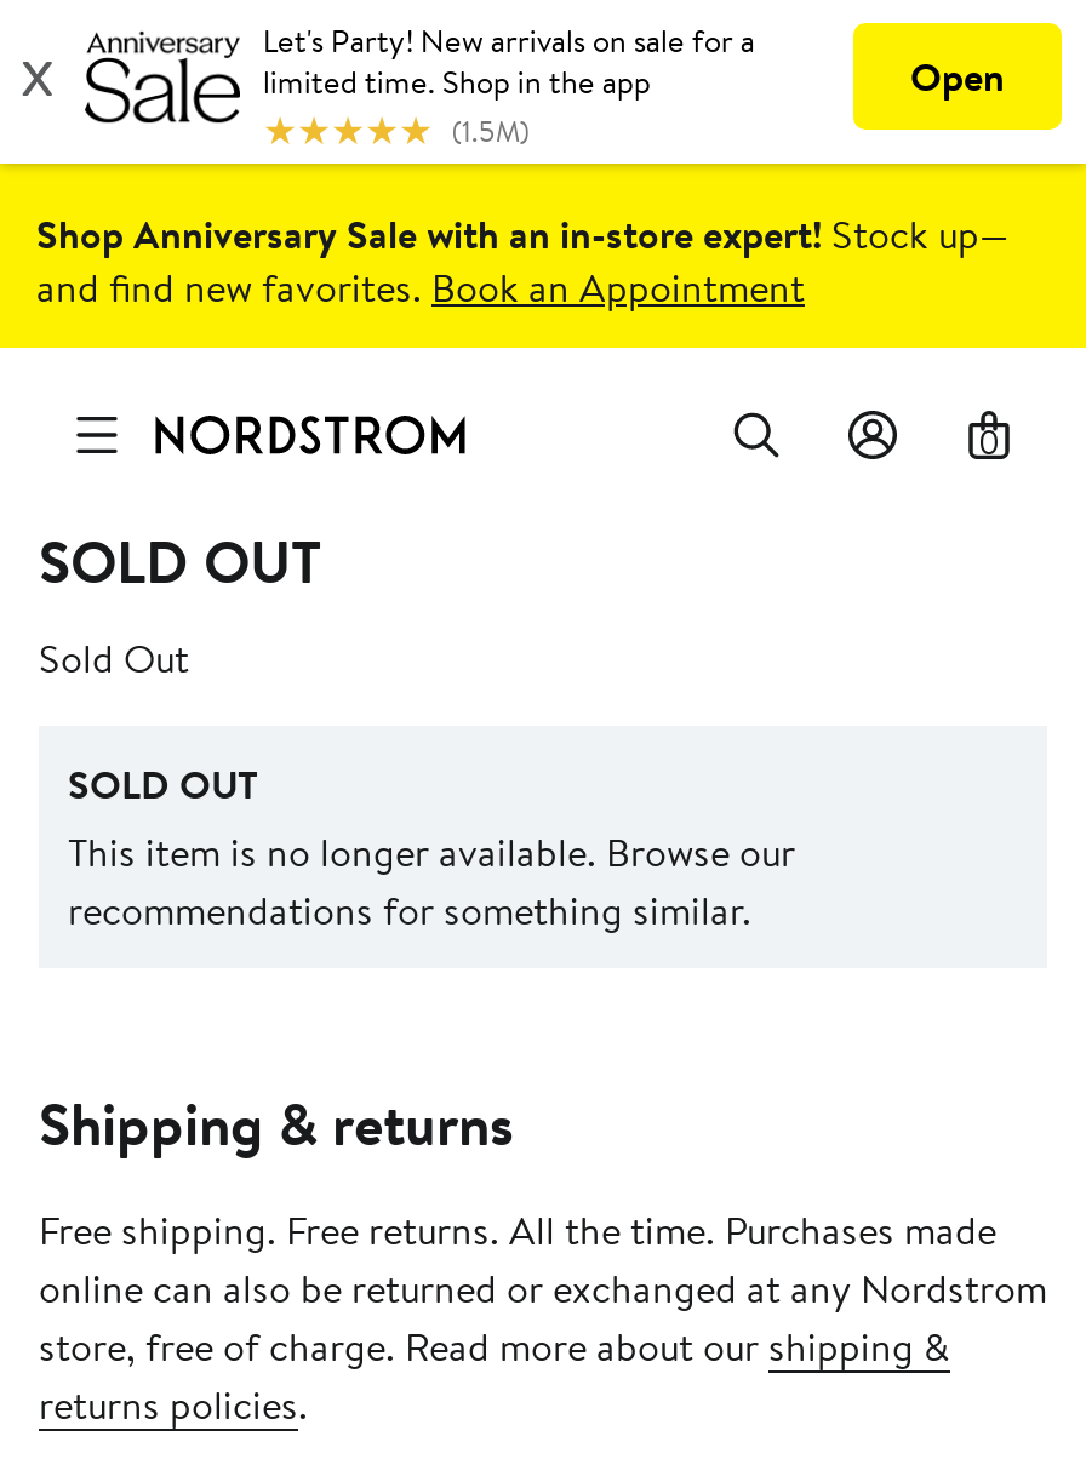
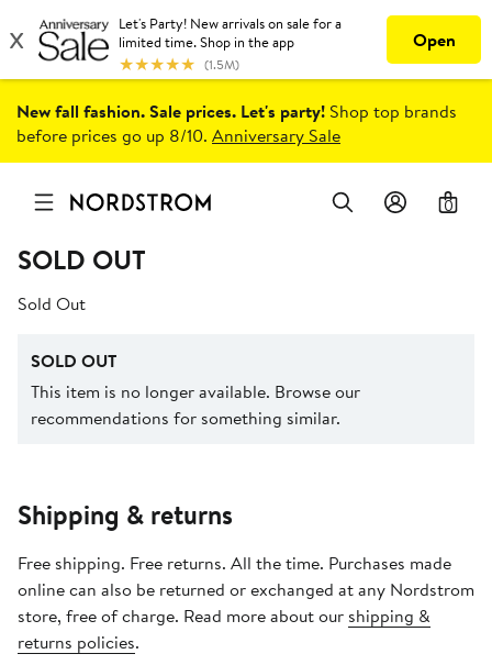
- Shop Anniversary Sale with an in-store expert! Stock up—
- and find new favorites. Book an Appointment
+ New fall fashion. Sale prices. Let's party! Shop top brands
+ before prices go up 8/10. Anniversary Sale
